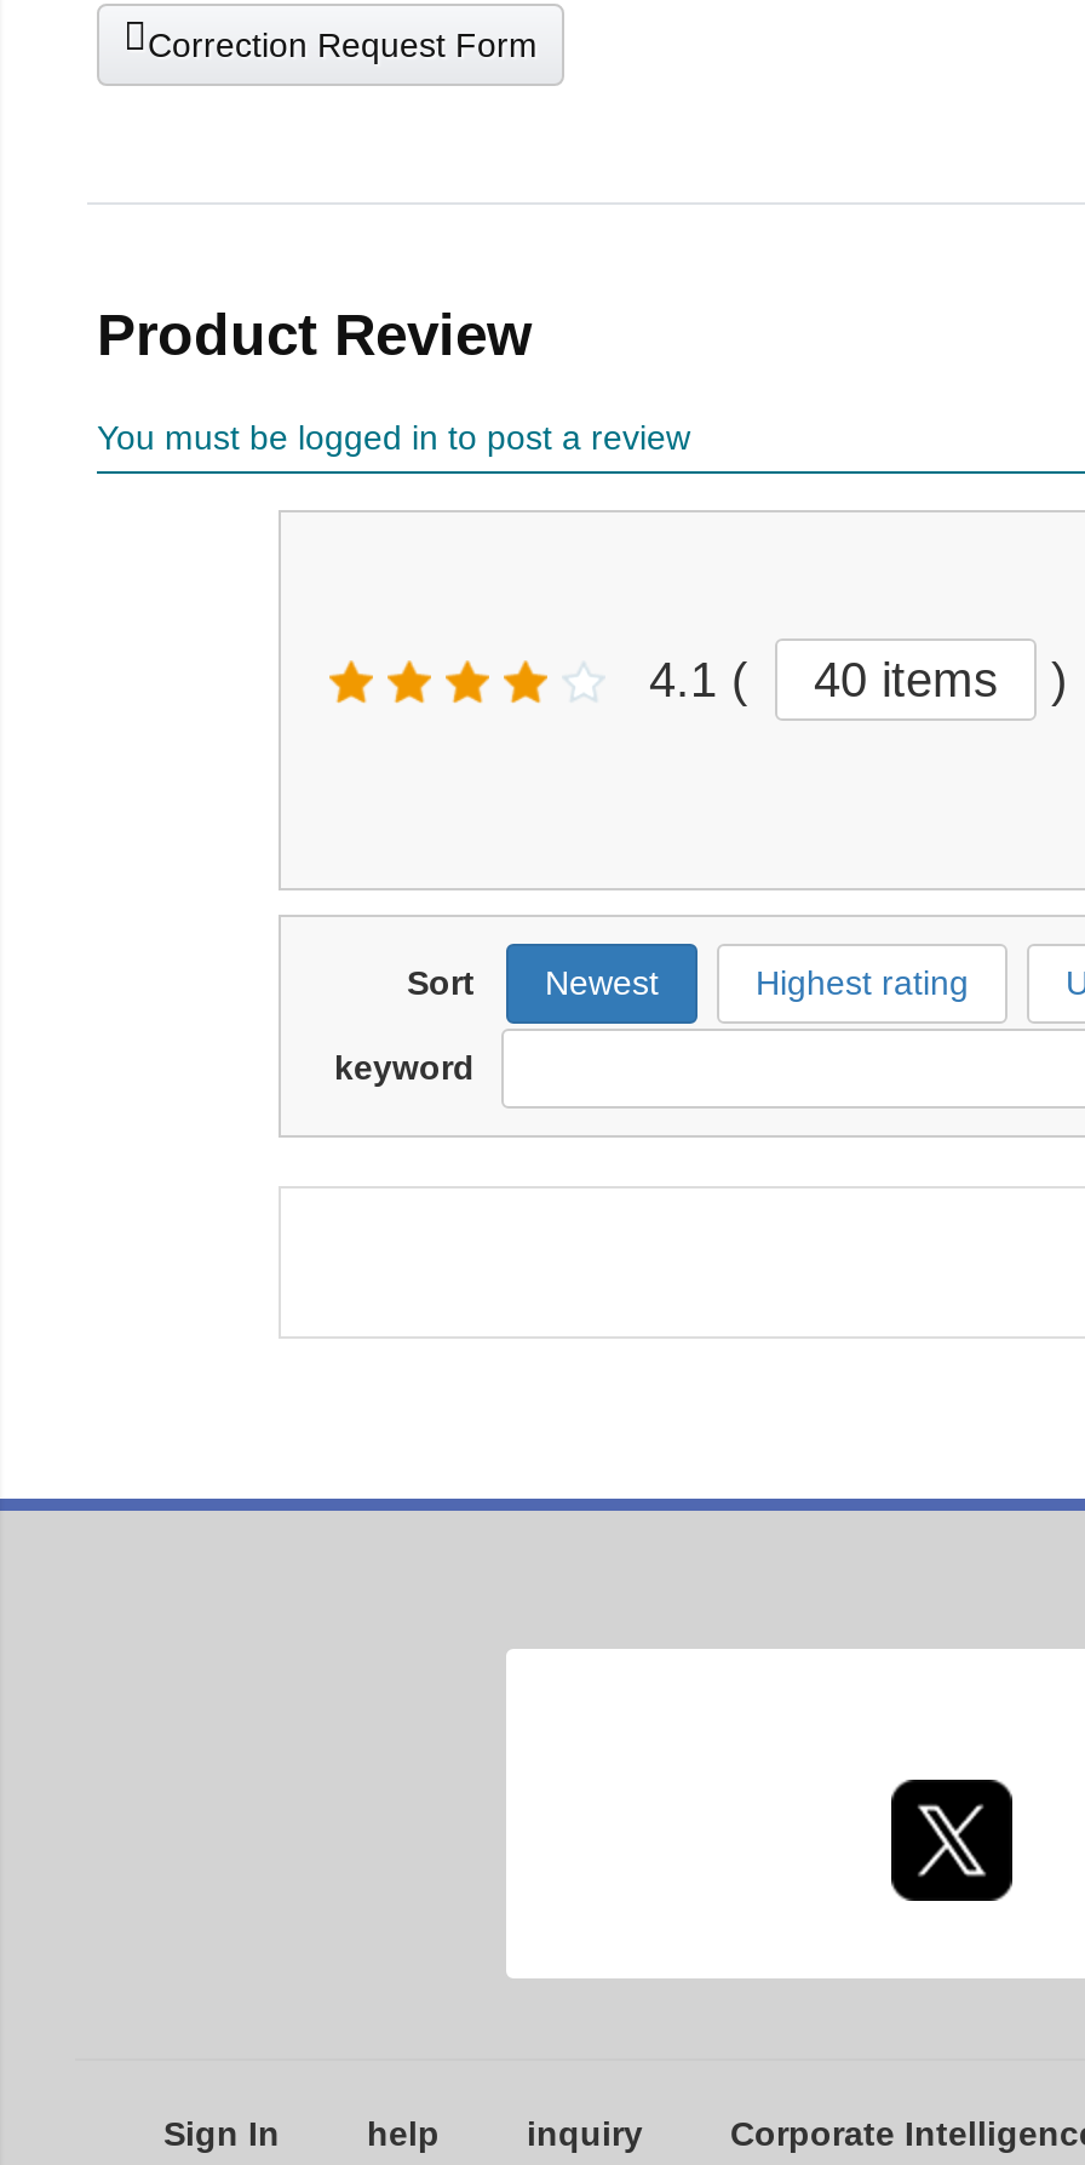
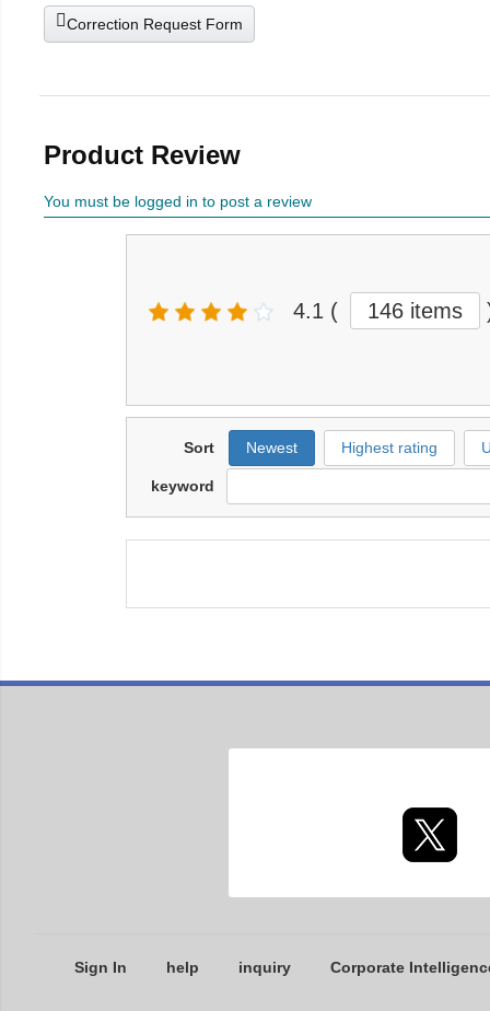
- 40 items
+ 146 items
